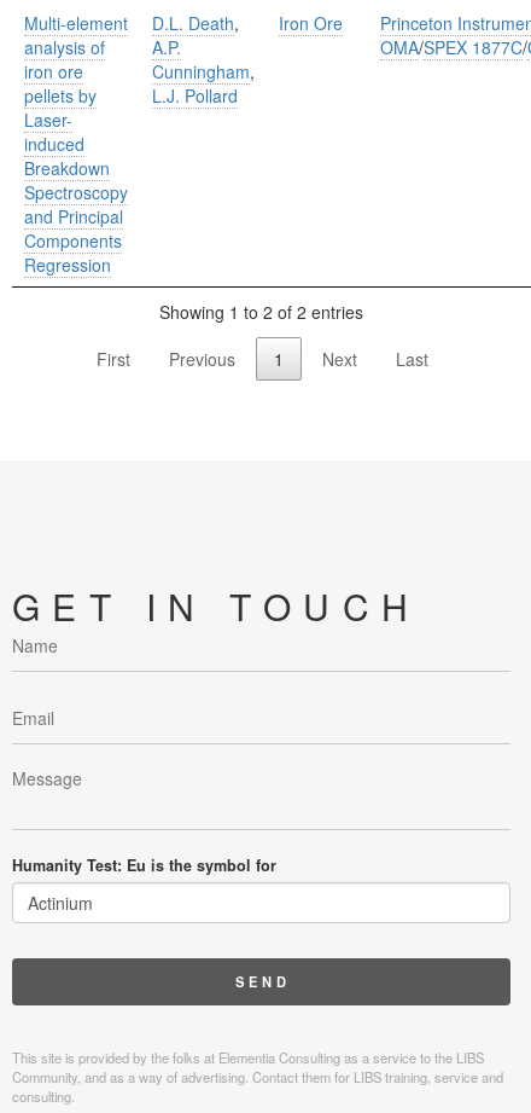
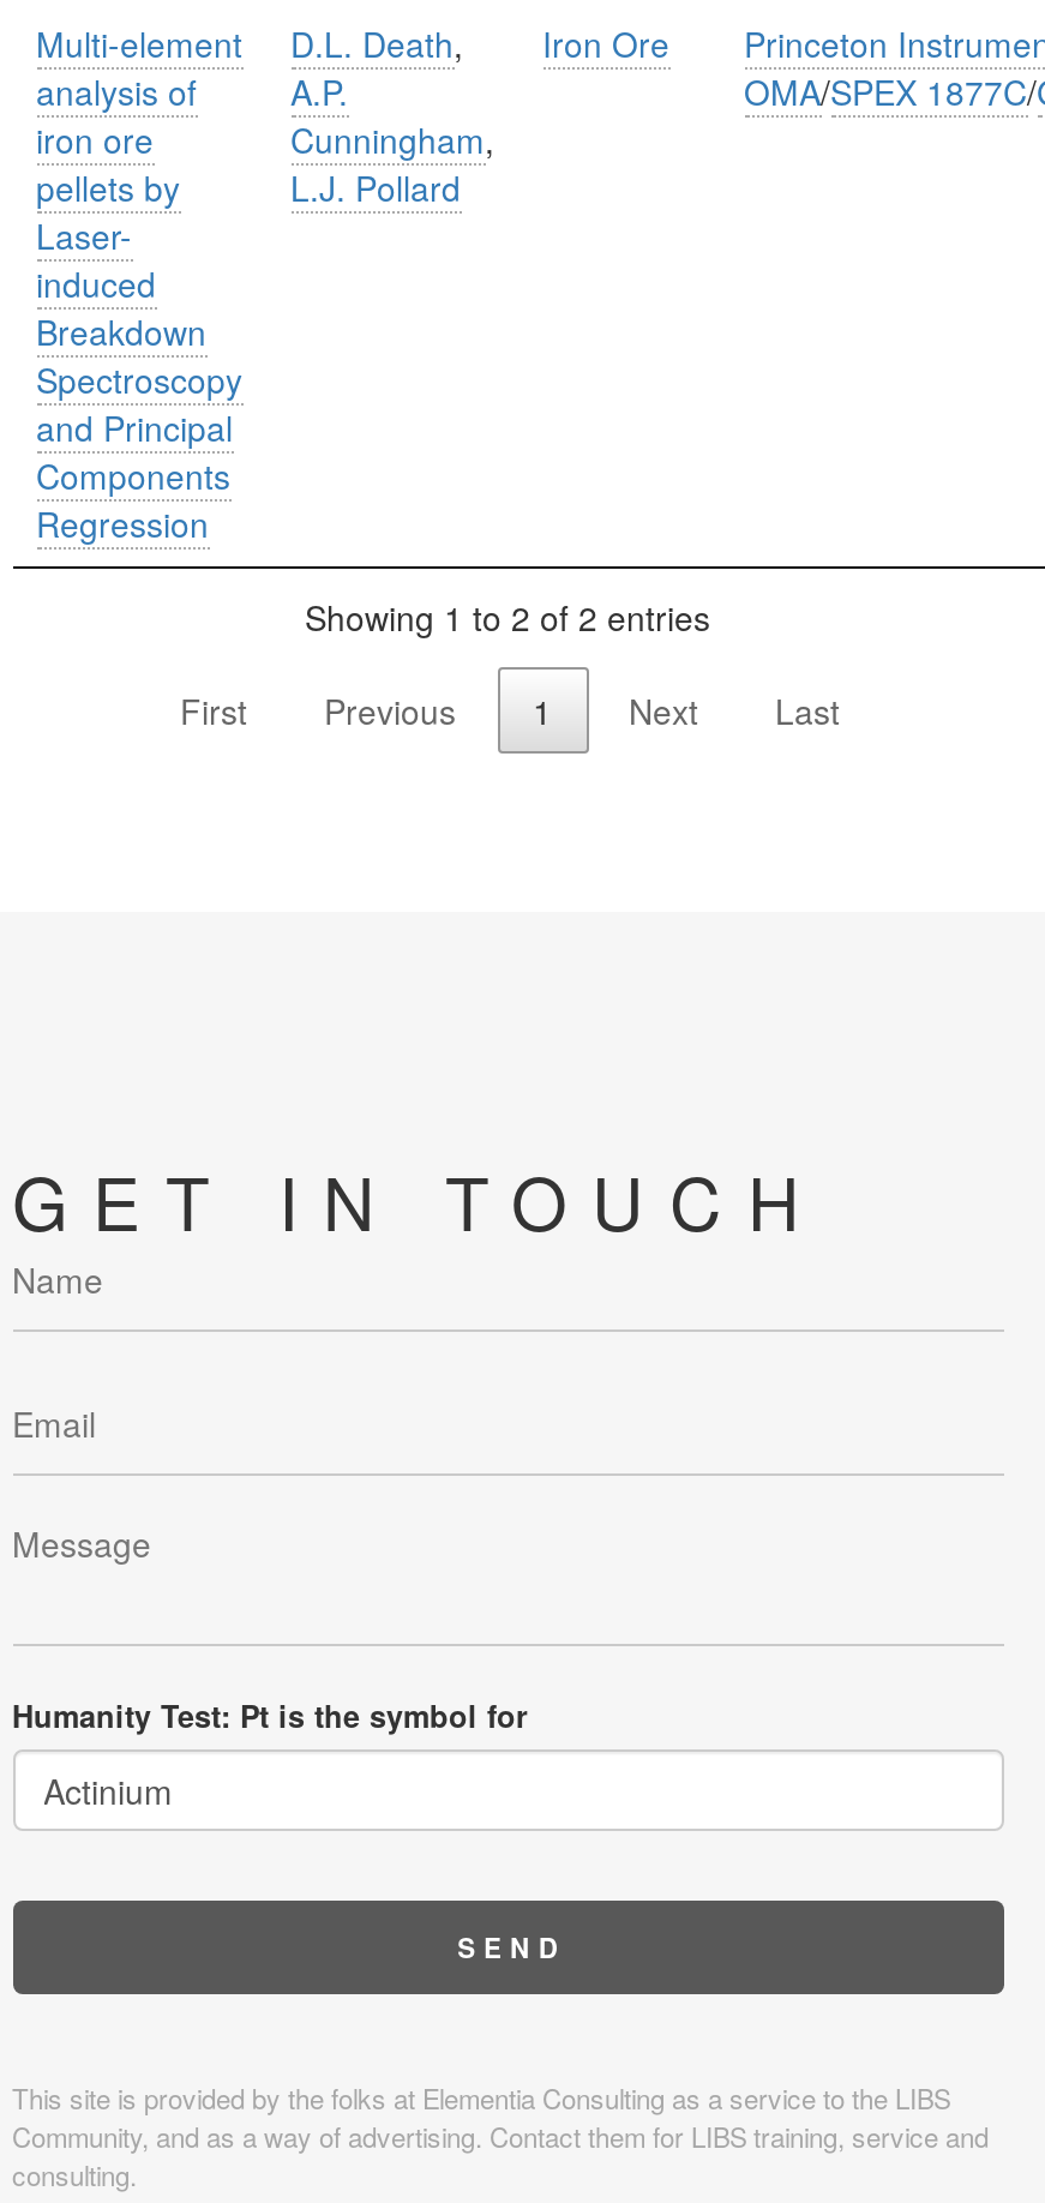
- Humanity Test: Eu is the symbol for
+ Humanity Test: Pt is the symbol for
